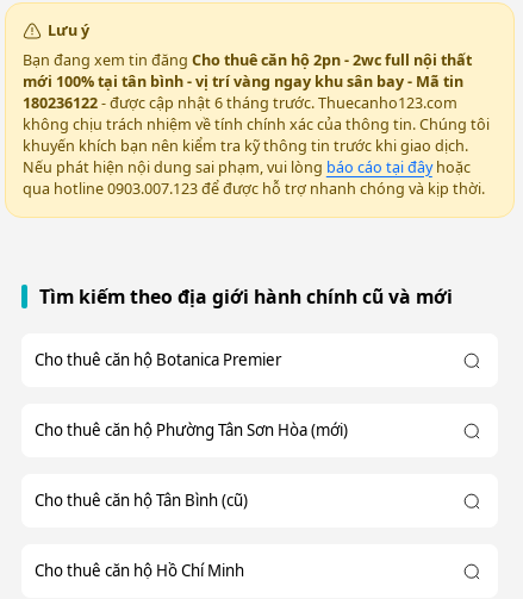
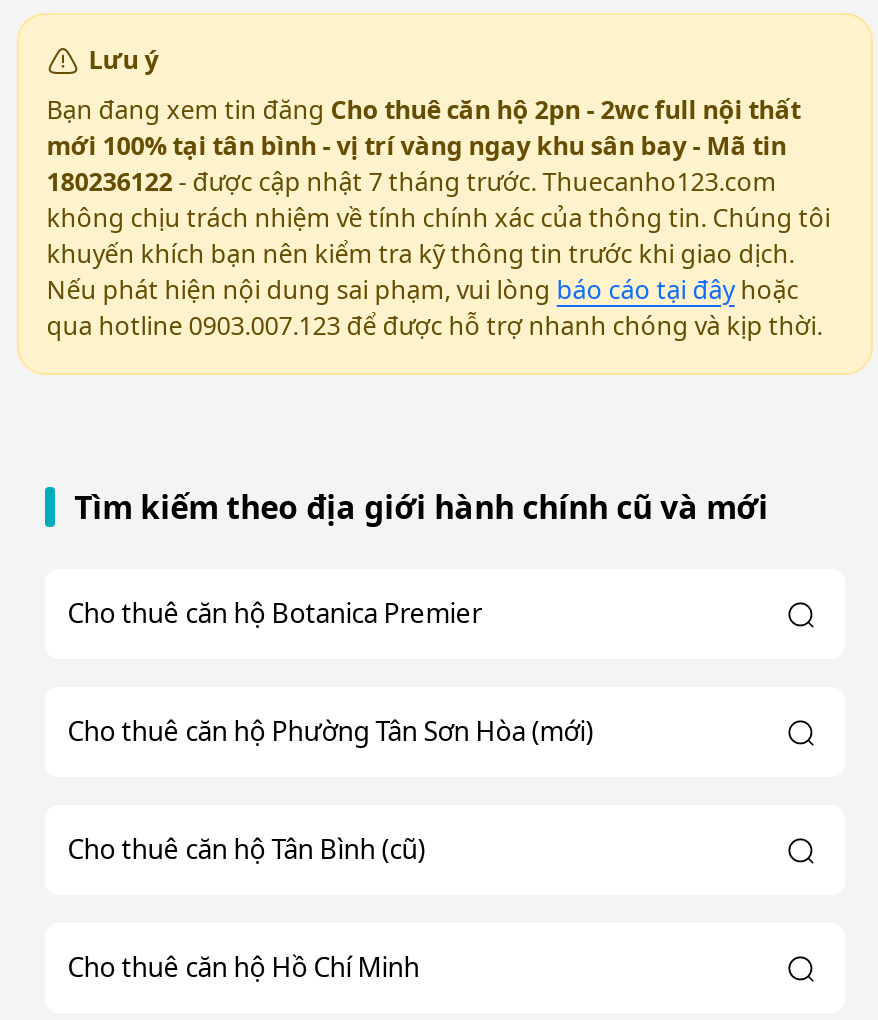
- 180236122 - được cập nhật 6 tháng trước. Thuecanho123.com
+ 180236122 - được cập nhật 7 tháng trước. Thuecanho123.com
